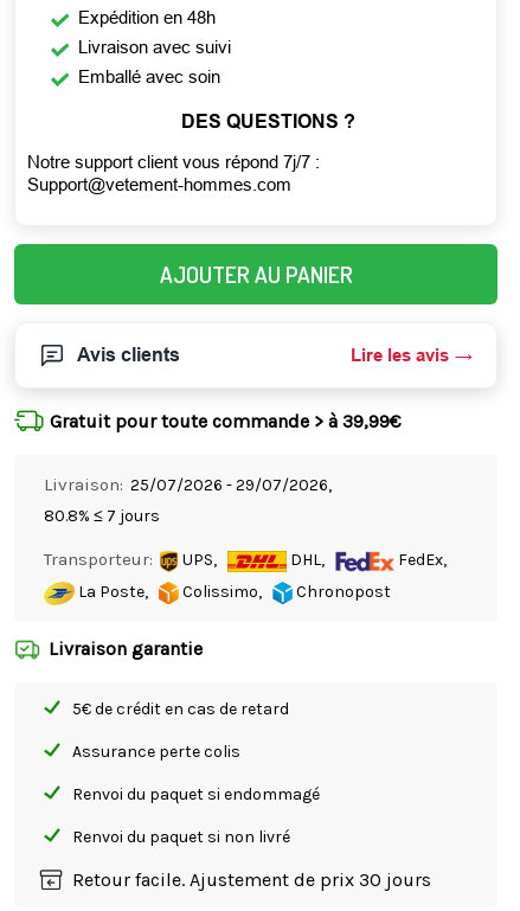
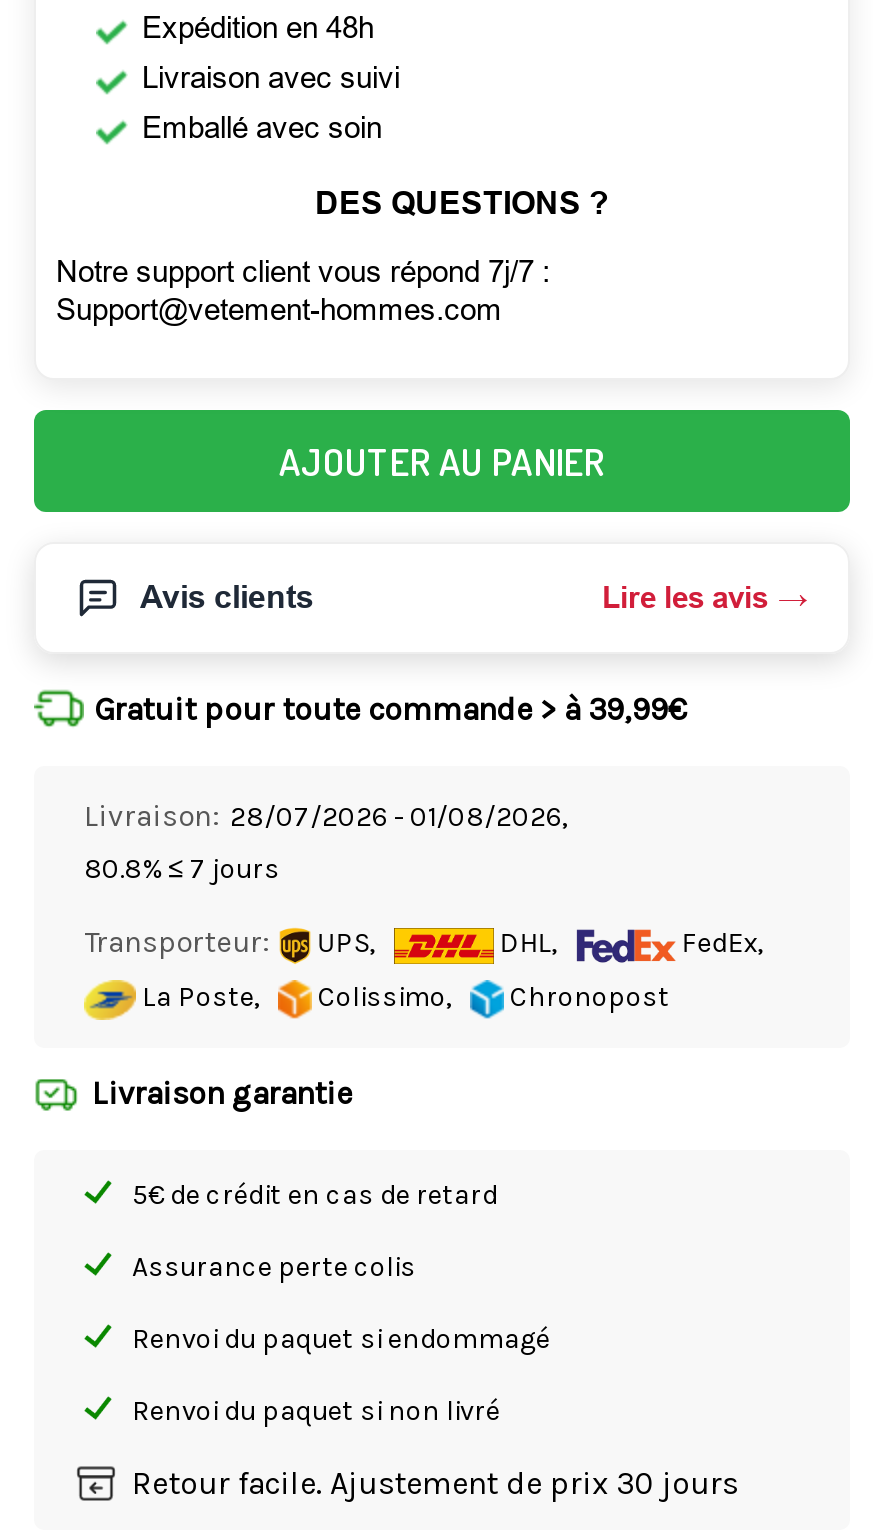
- Livraison: 25/07/2026 - 29/07/2026,
+ Livraison: 28/07/2026 - 01/08/2026,
